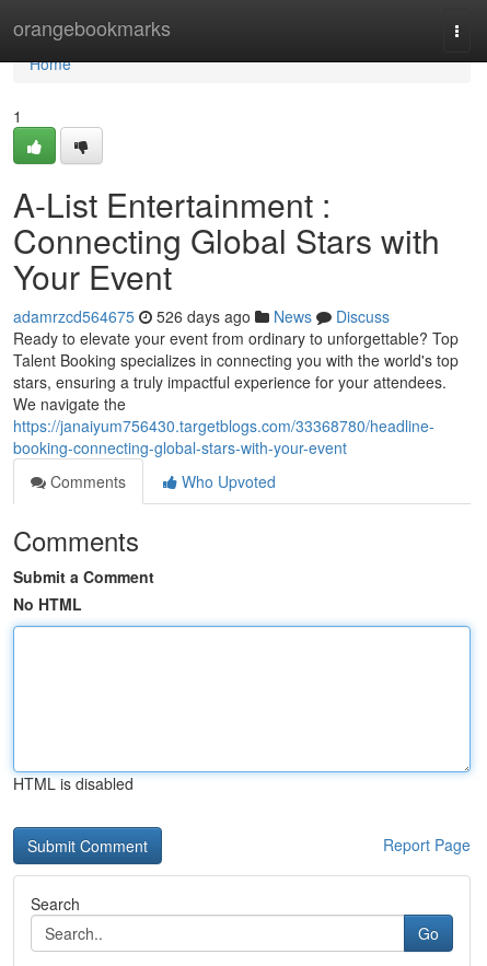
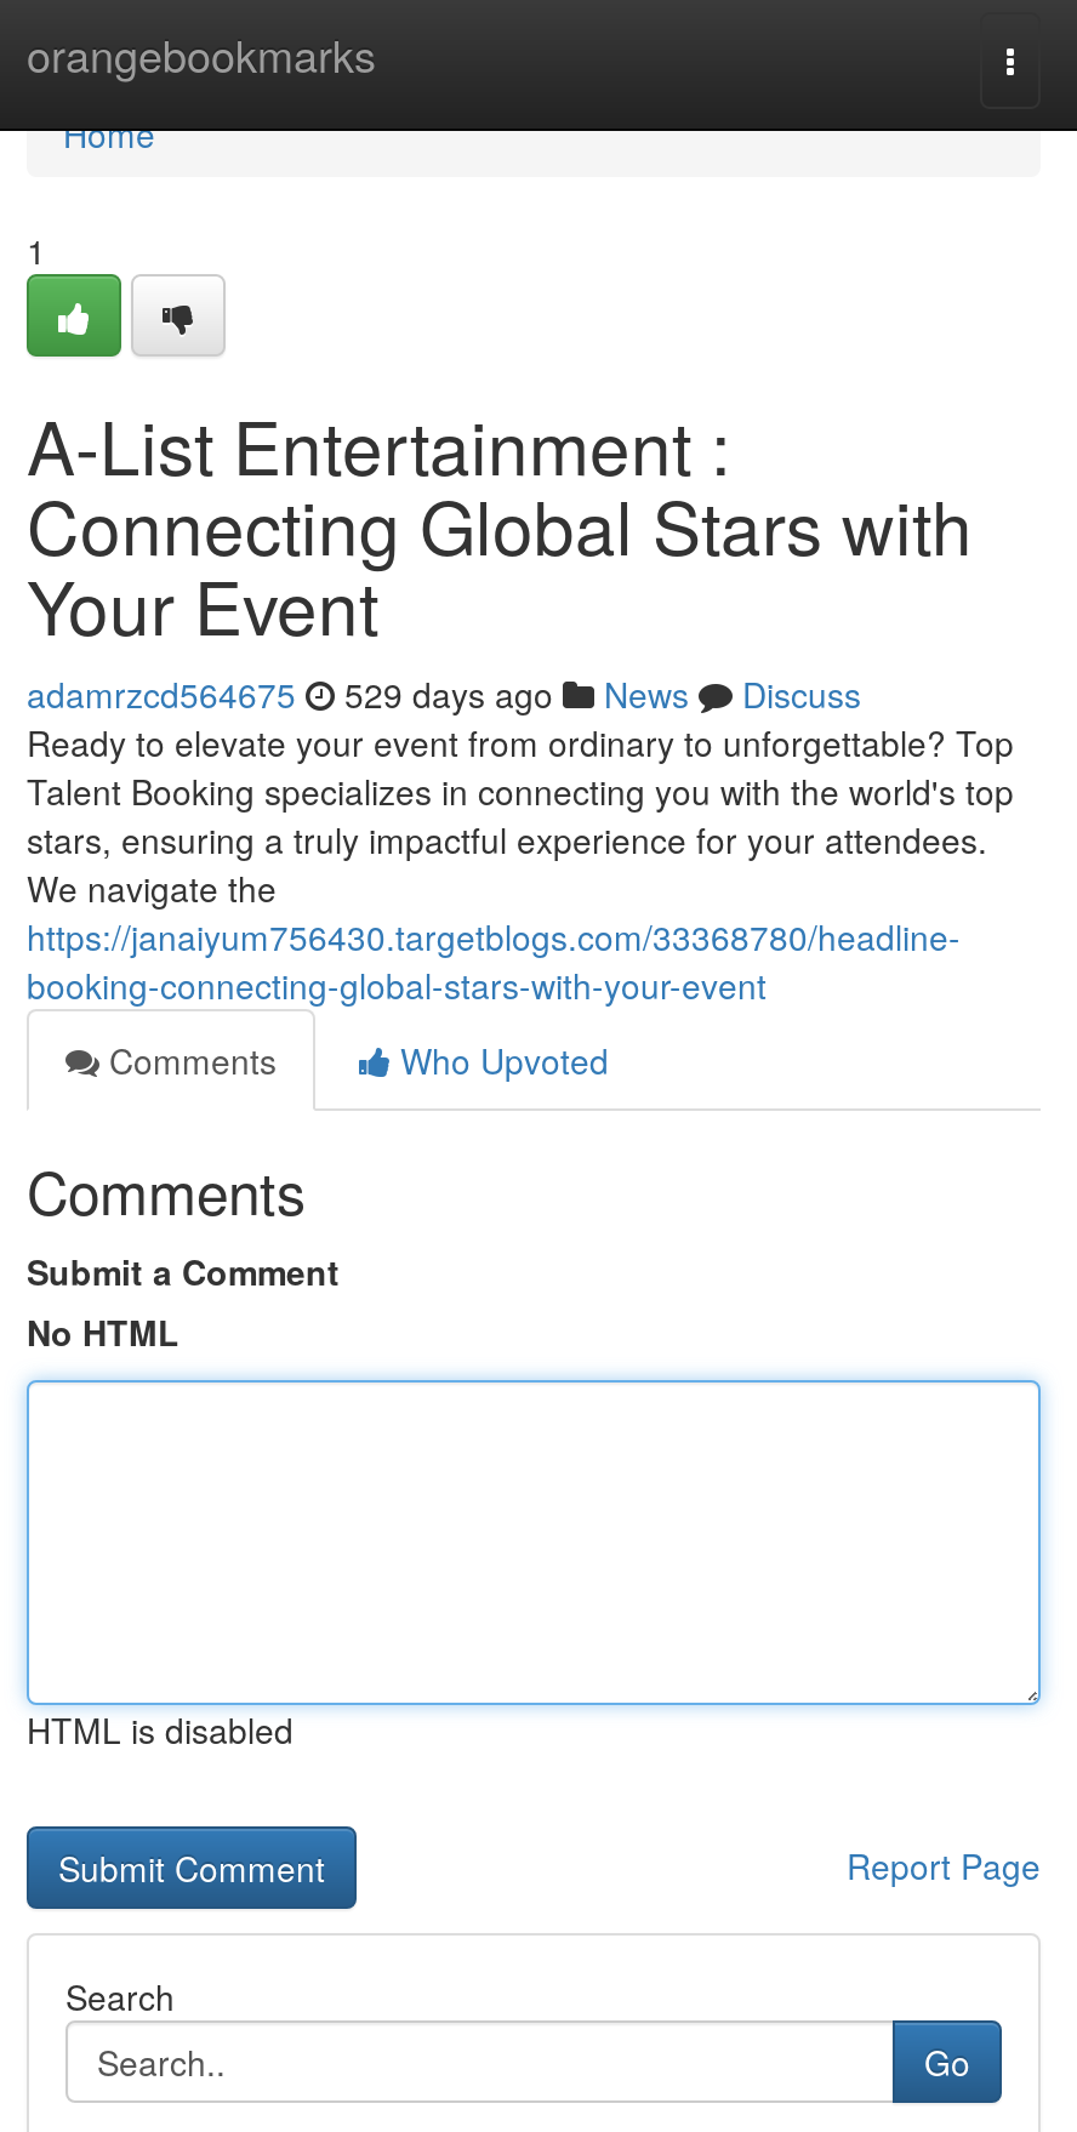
- adamrzcd564675 526 days ago News Discuss
+ adamrzcd564675 529 days ago News Discuss
